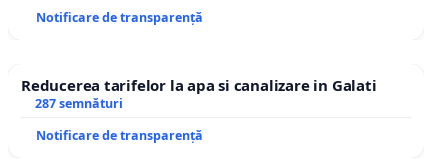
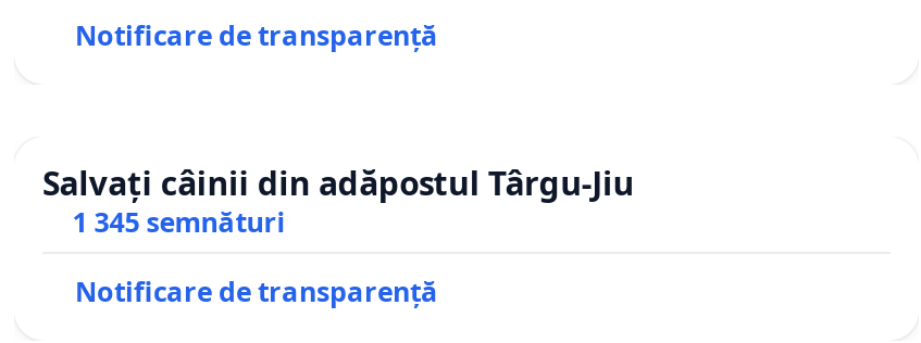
- Reducerea tarifelor la apa si canalizare in Galati
- 287 semnături
+ Salvați câinii din adăpostul Târgu-Jiu
+ 1 345 semnături
